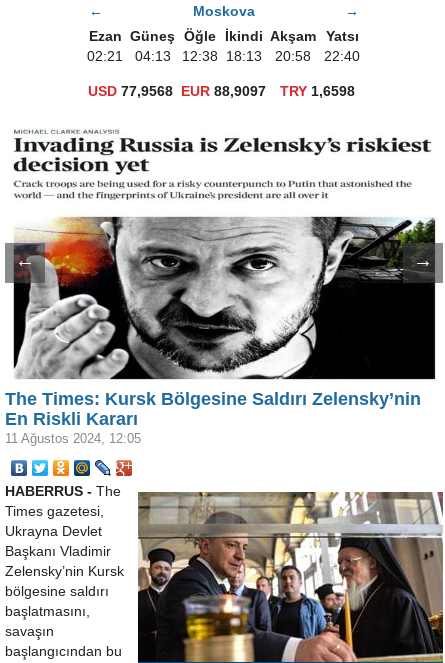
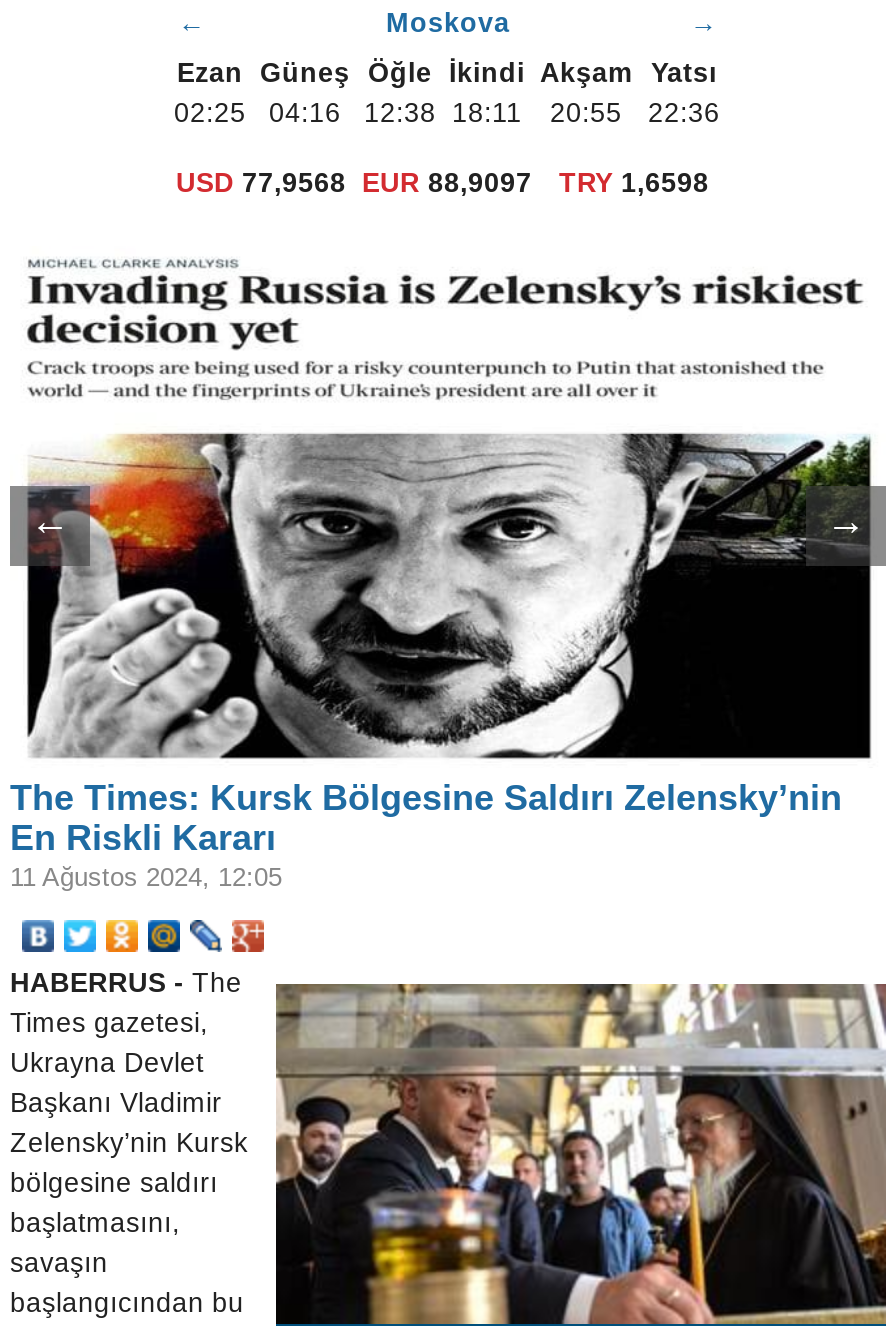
- 02:21
+ 02:25

- 04:13
+ 04:16

- 12:38 18:13
+ 12:38 18:11

- 20:58
+ 20:55

- 22:40
+ 22:36
